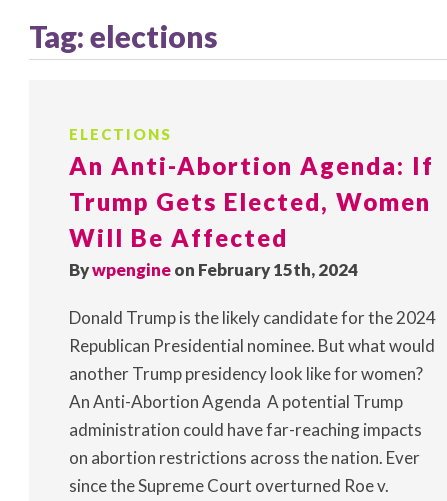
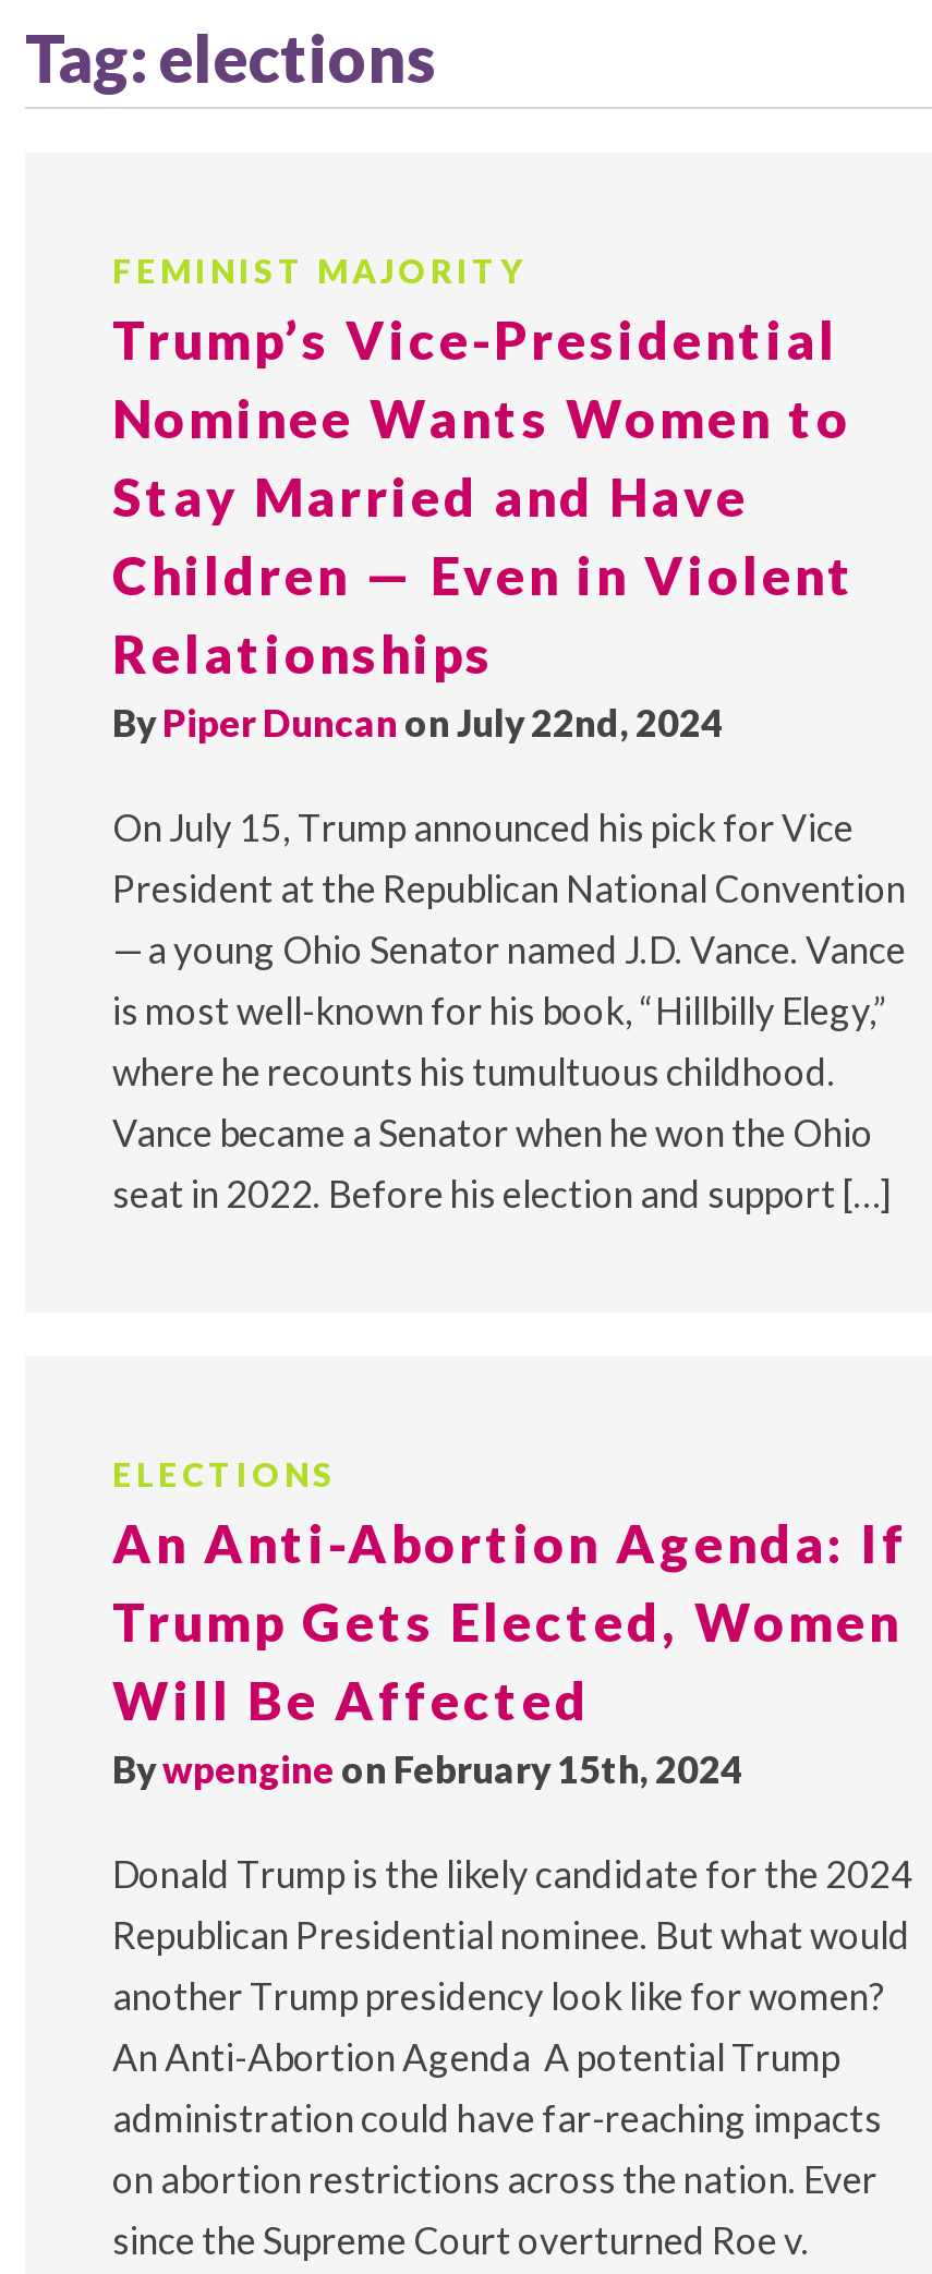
+ FEMINIST MAJORITY
+ Trump’s Vice-Presidential
+ Nominee Wants Women to
+ Stay Married and Have
+ Children — Even in Violent
+ Relationships
+ ByPiper Duncan on July 22nd, 2024
+ On July 15, Trump announced his pick for Vice
+ President at the Republican National Convention
+ — a young Ohio Senator named J.D. Vance. Vance
+ is most well-known for his book, “Hillbilly Elegy,”
+ where he recounts his tumultuous childhood.
+ Vance became a Senator when he won the Ohio
+ seat in 2022. Before his election and support […]
